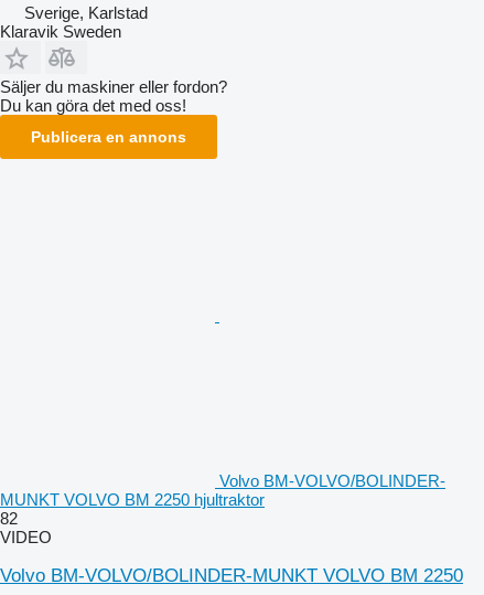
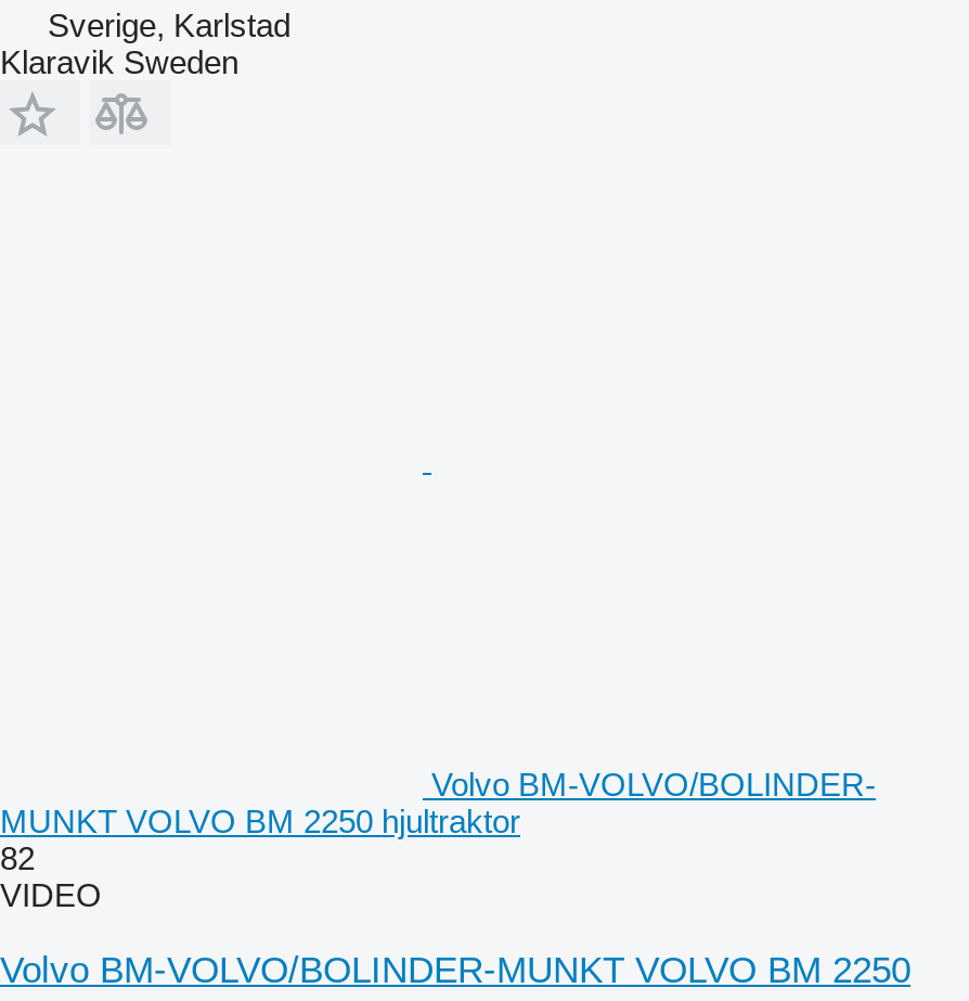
- Säljer du maskiner eller fordon?
- Du kan göra det med oss!
- Publicera en annons
